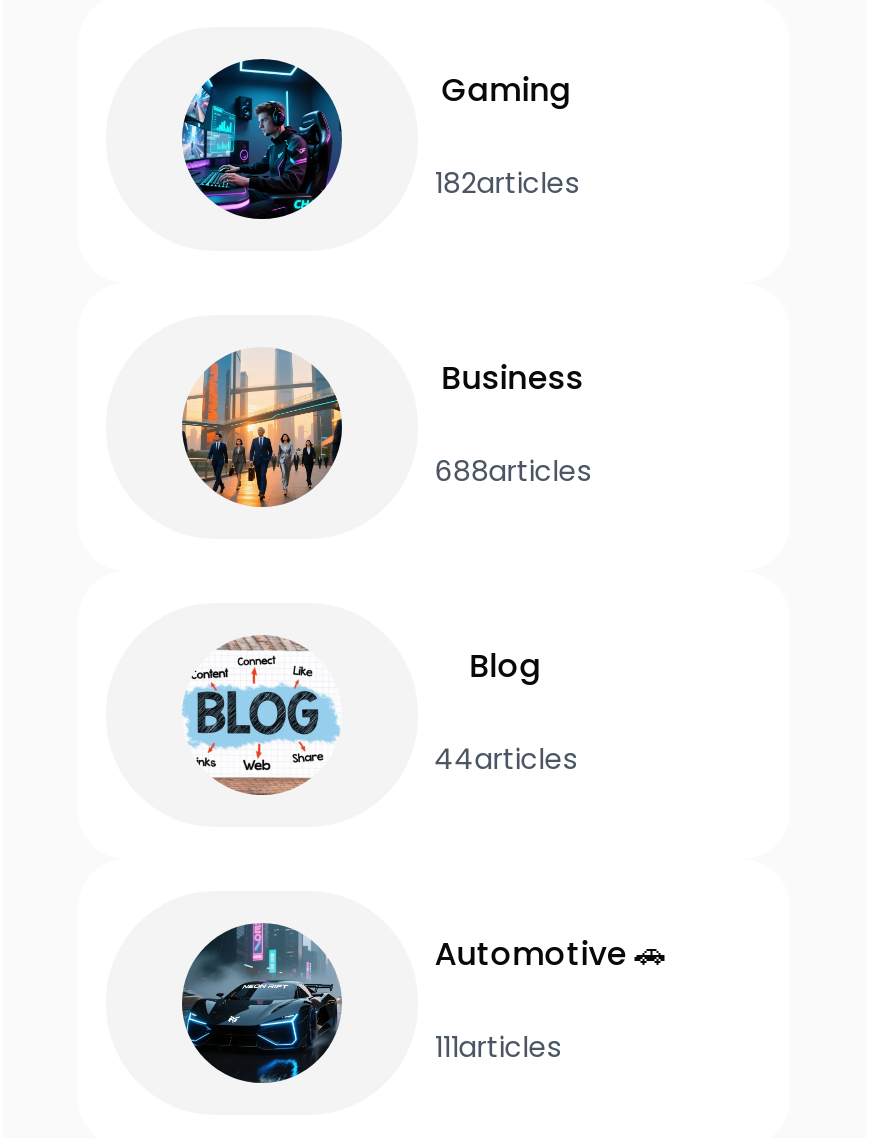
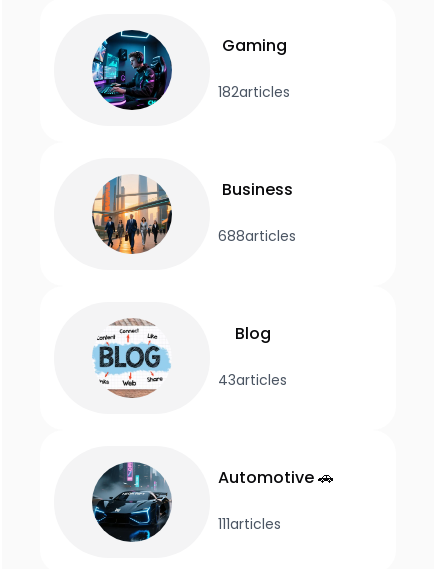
- 44articles
+ 43articles
